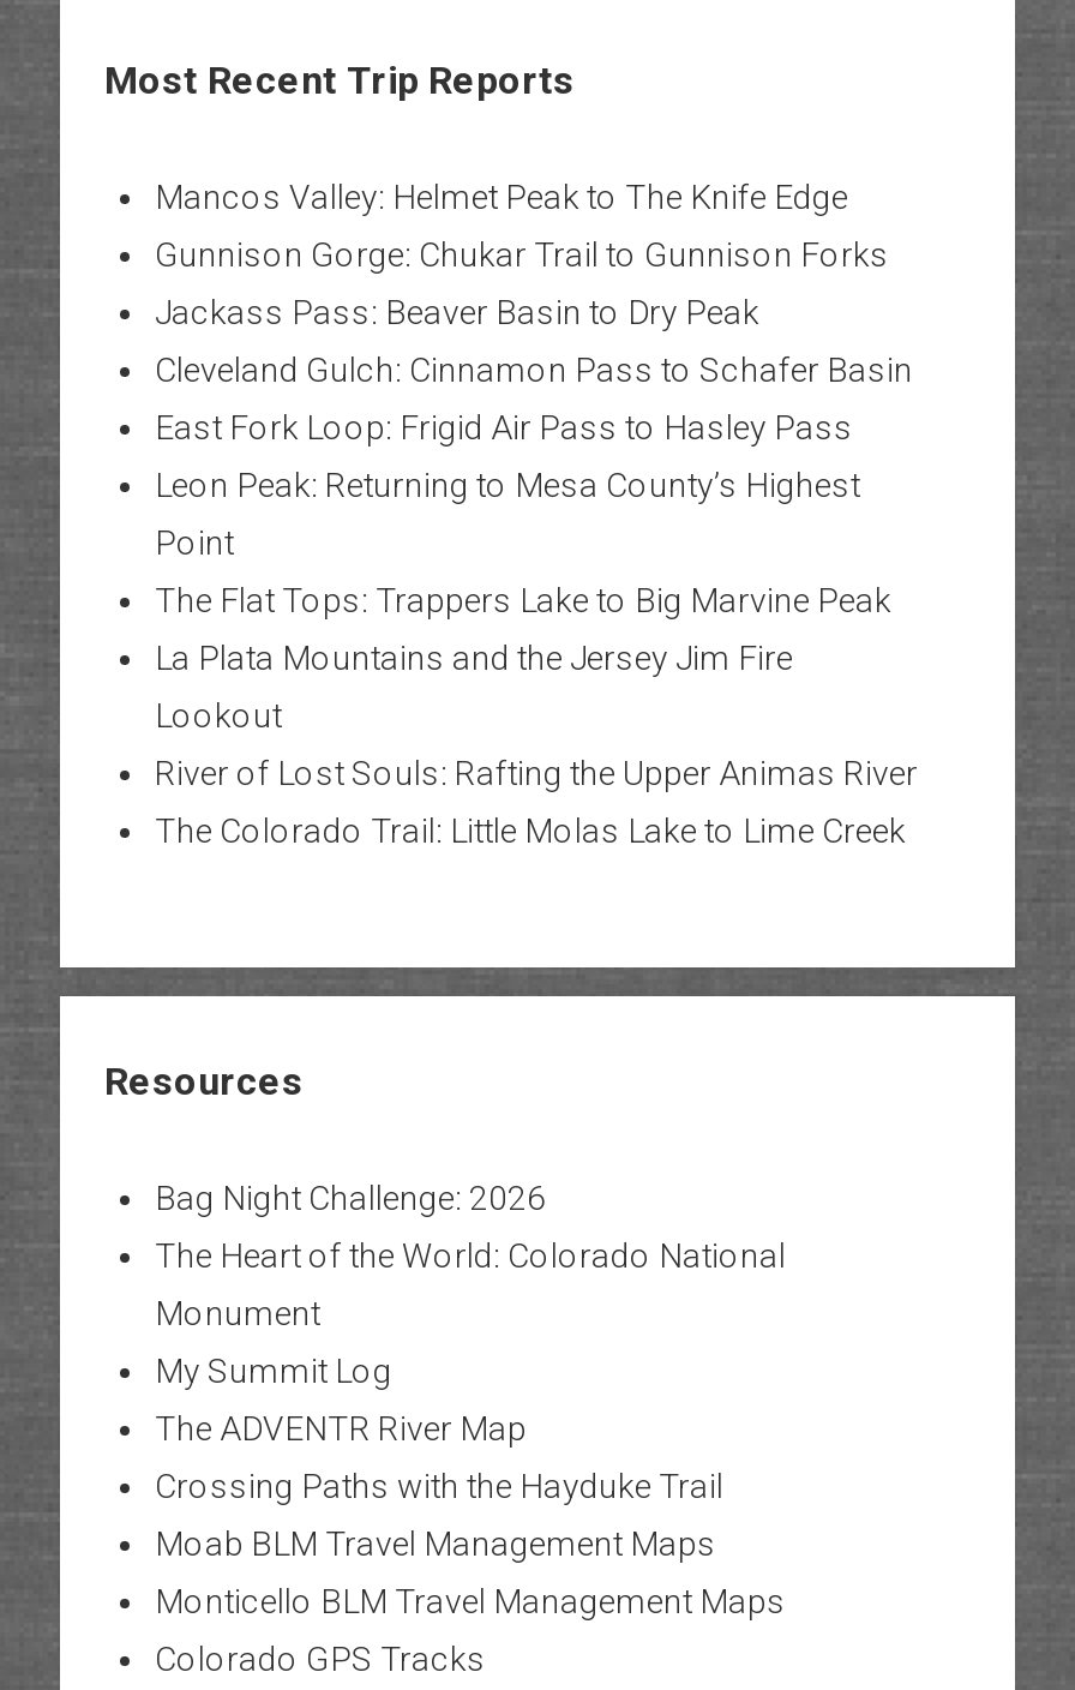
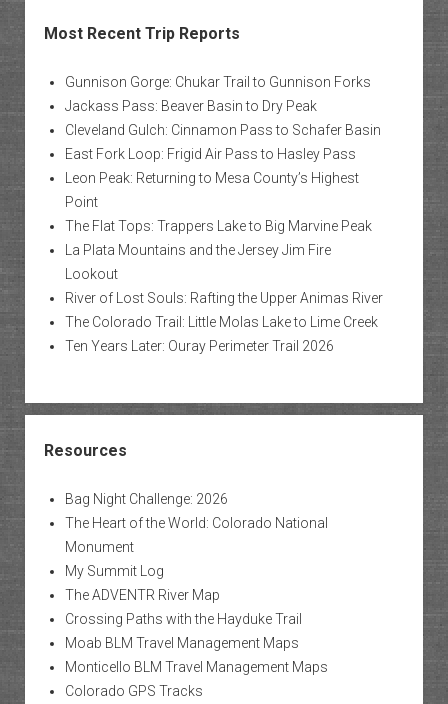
- Mancos Valley: Helmet Peak to The Knife Edge

moved up: Gunnison Gorge: Chukar Trail to Gunnison Forks | Jackass Pass: Beaver Basin to Dry Peak | Cleveland Gulch: Cinnamon Pass to Schafer Basin | ... | River of Lost Souls: Rafting the Upper Animas River | The Colorado Trail: Little Molas Lake to Lime Creek

+ Ten Years Later: Ouray Perimeter Trail 2026
